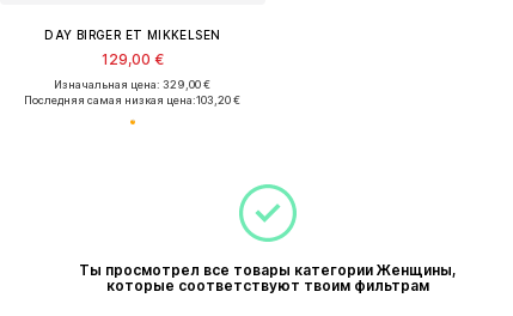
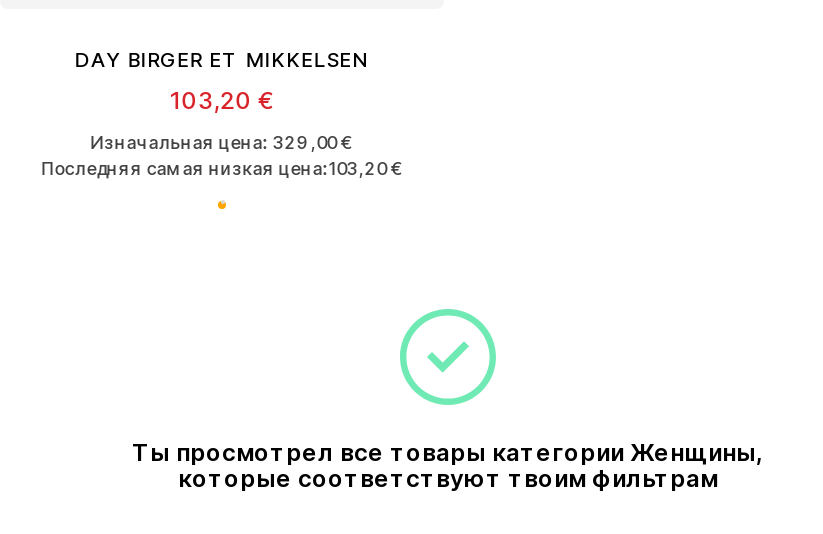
- 129,00 €
+ 103,20 €
